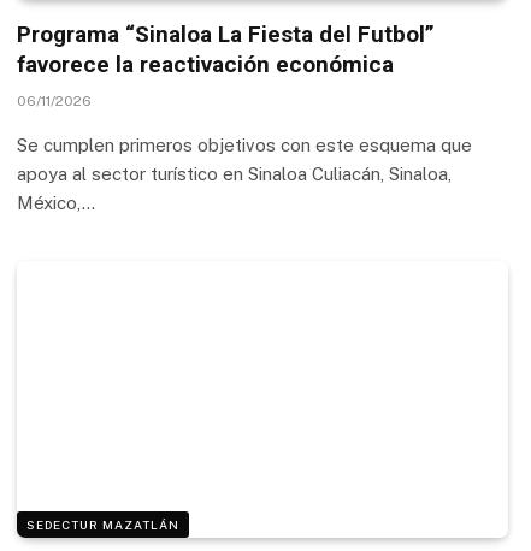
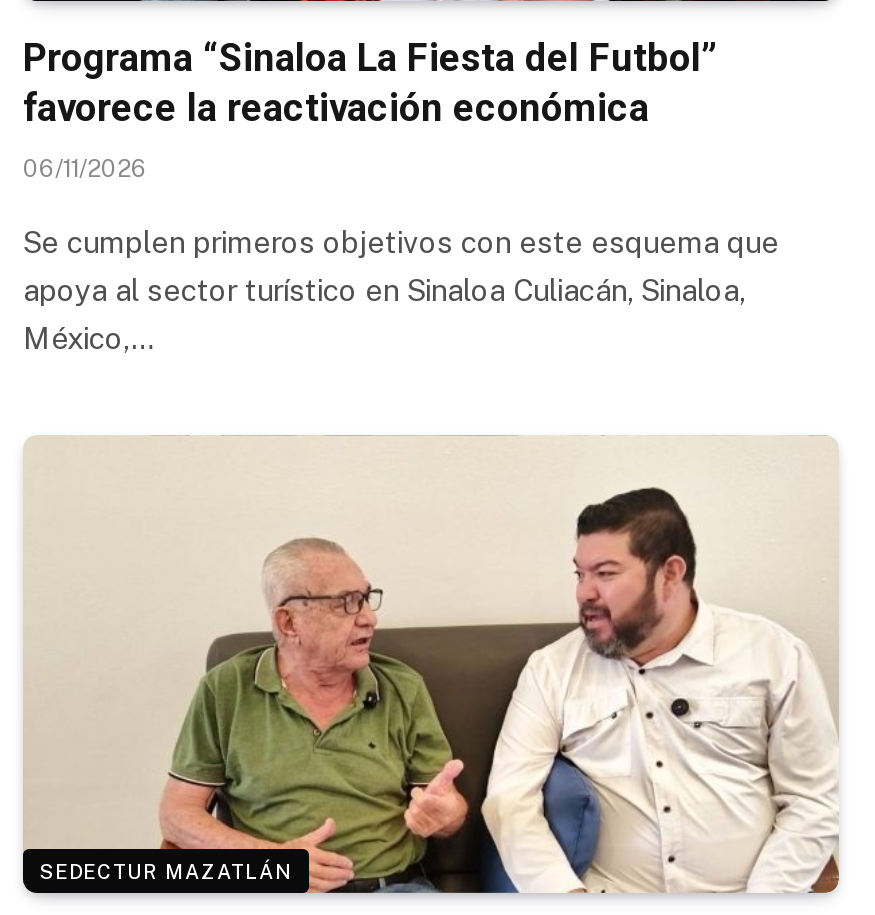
+ [image]
